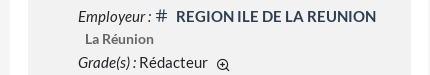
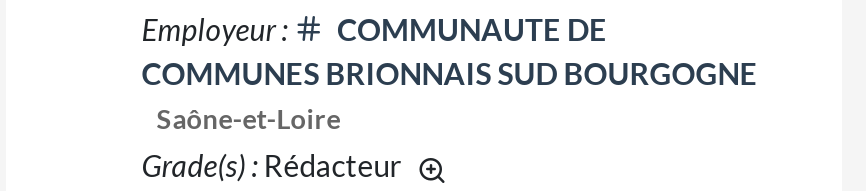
- REGION ILE DE LA REUNION
- La Réunion
+ COMMUNAUTE DE
+ COMMUNES BRIONNAIS SUD BOURGOGNE
+ Saône-et-Loire
